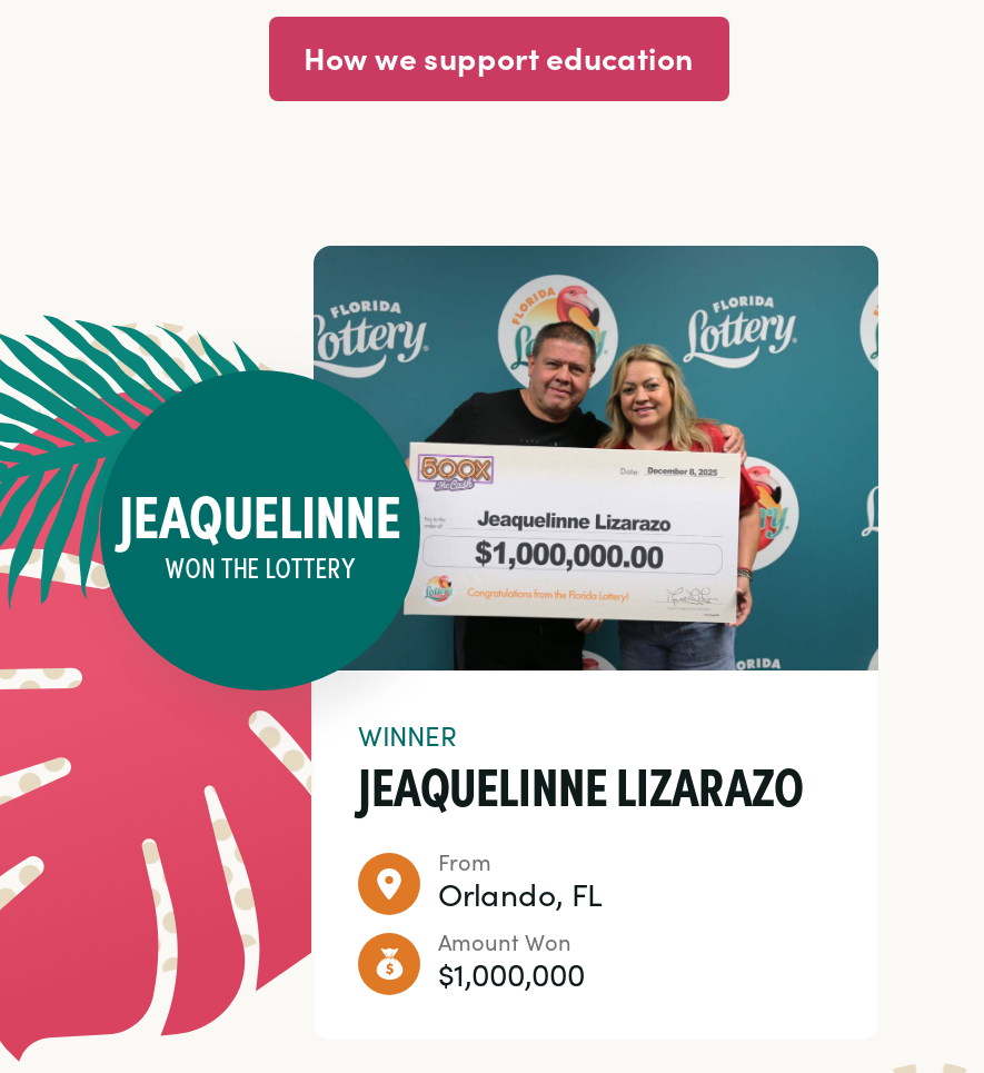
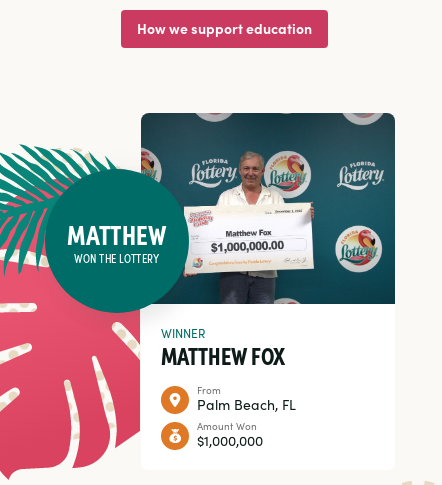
- [image]
- JEAQUELINNE
+ [image]
+ MATTHEW

- JEAQUELINNE LIZARAZO
+ MATTHEW FOX

- Orlando, FL
+ Palm Beach, FL
